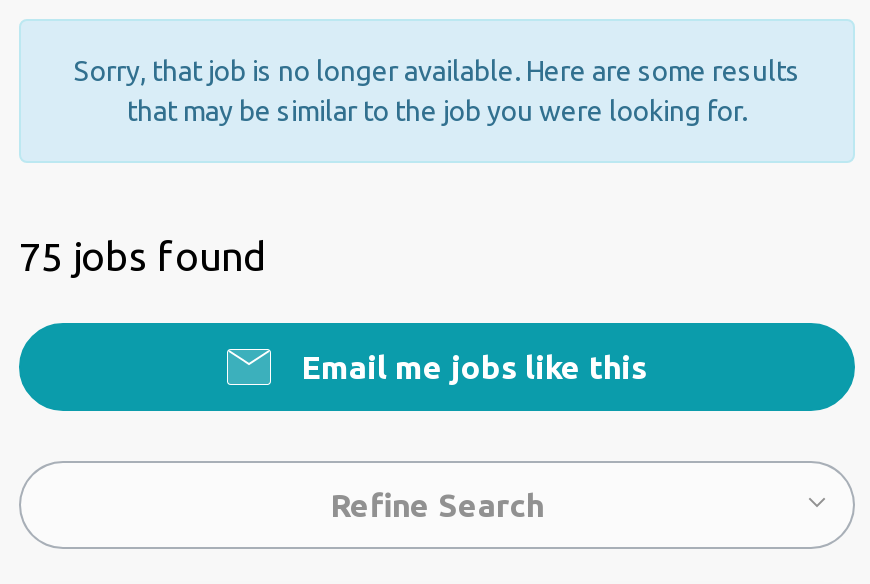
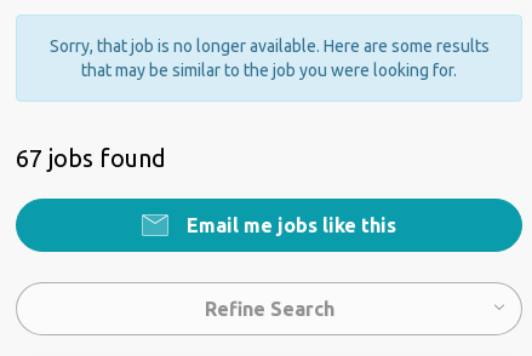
- 75 jobs found
+ 67 jobs found
